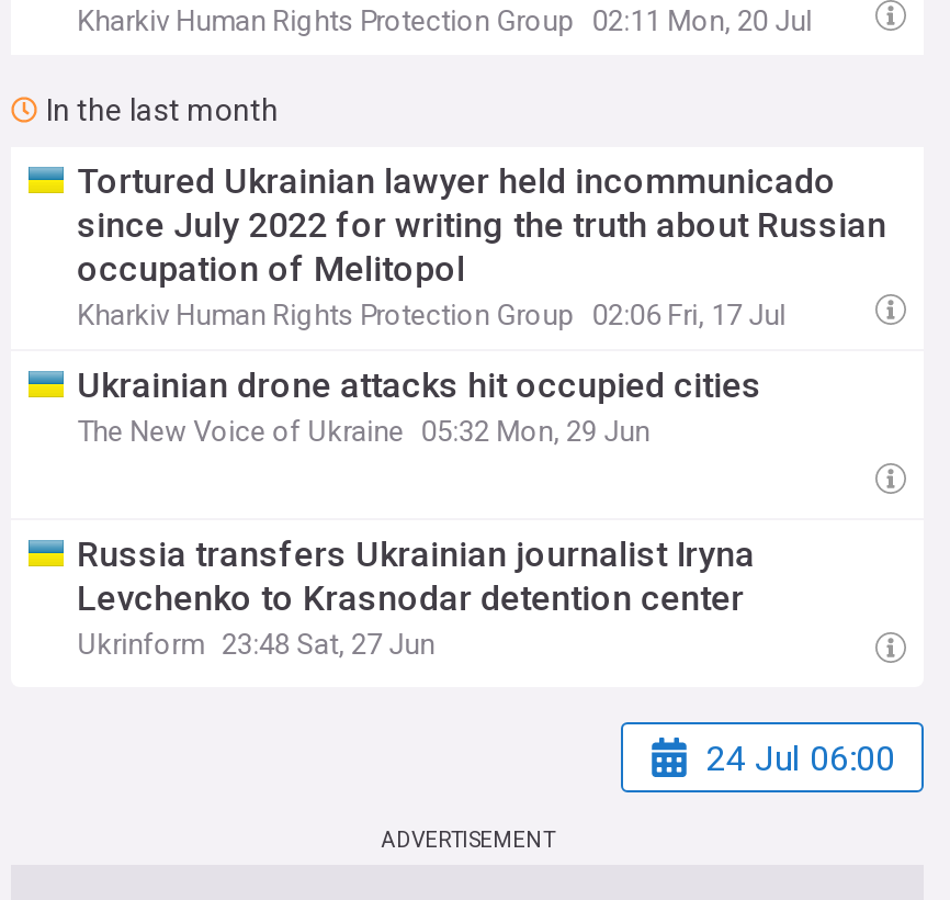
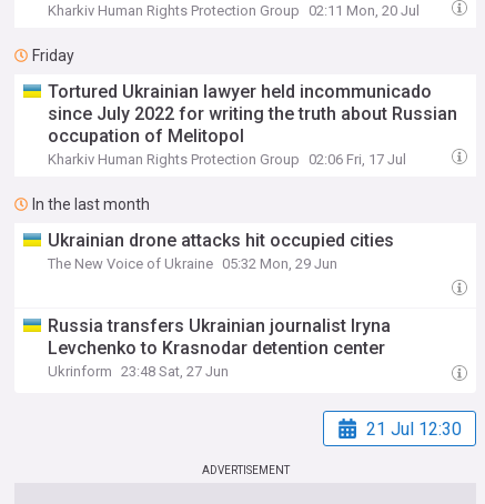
+ Friday

moved down: In the last month

- 24 Jul 06:00
+ 21 Jul 12:30
